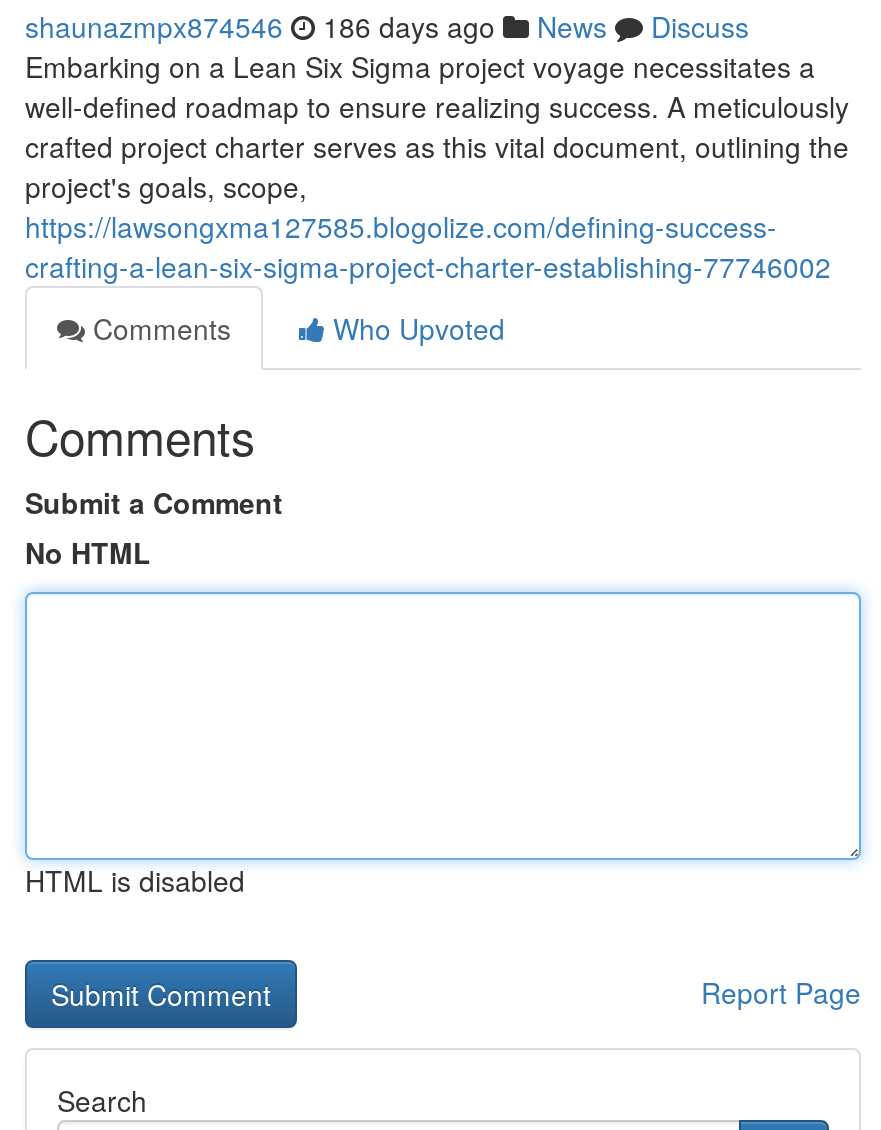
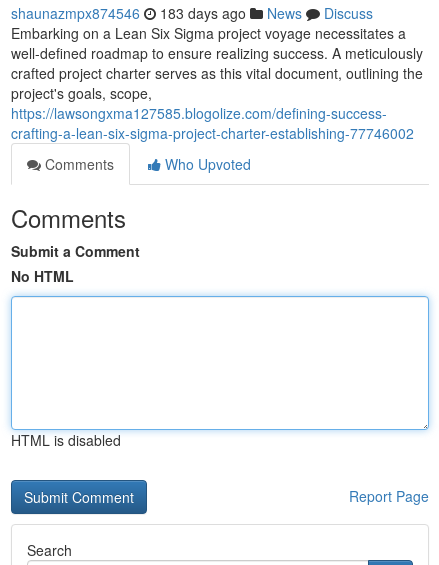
- shaunazmpx874546 186 days ago News Discuss
+ shaunazmpx874546 183 days ago News Discuss
